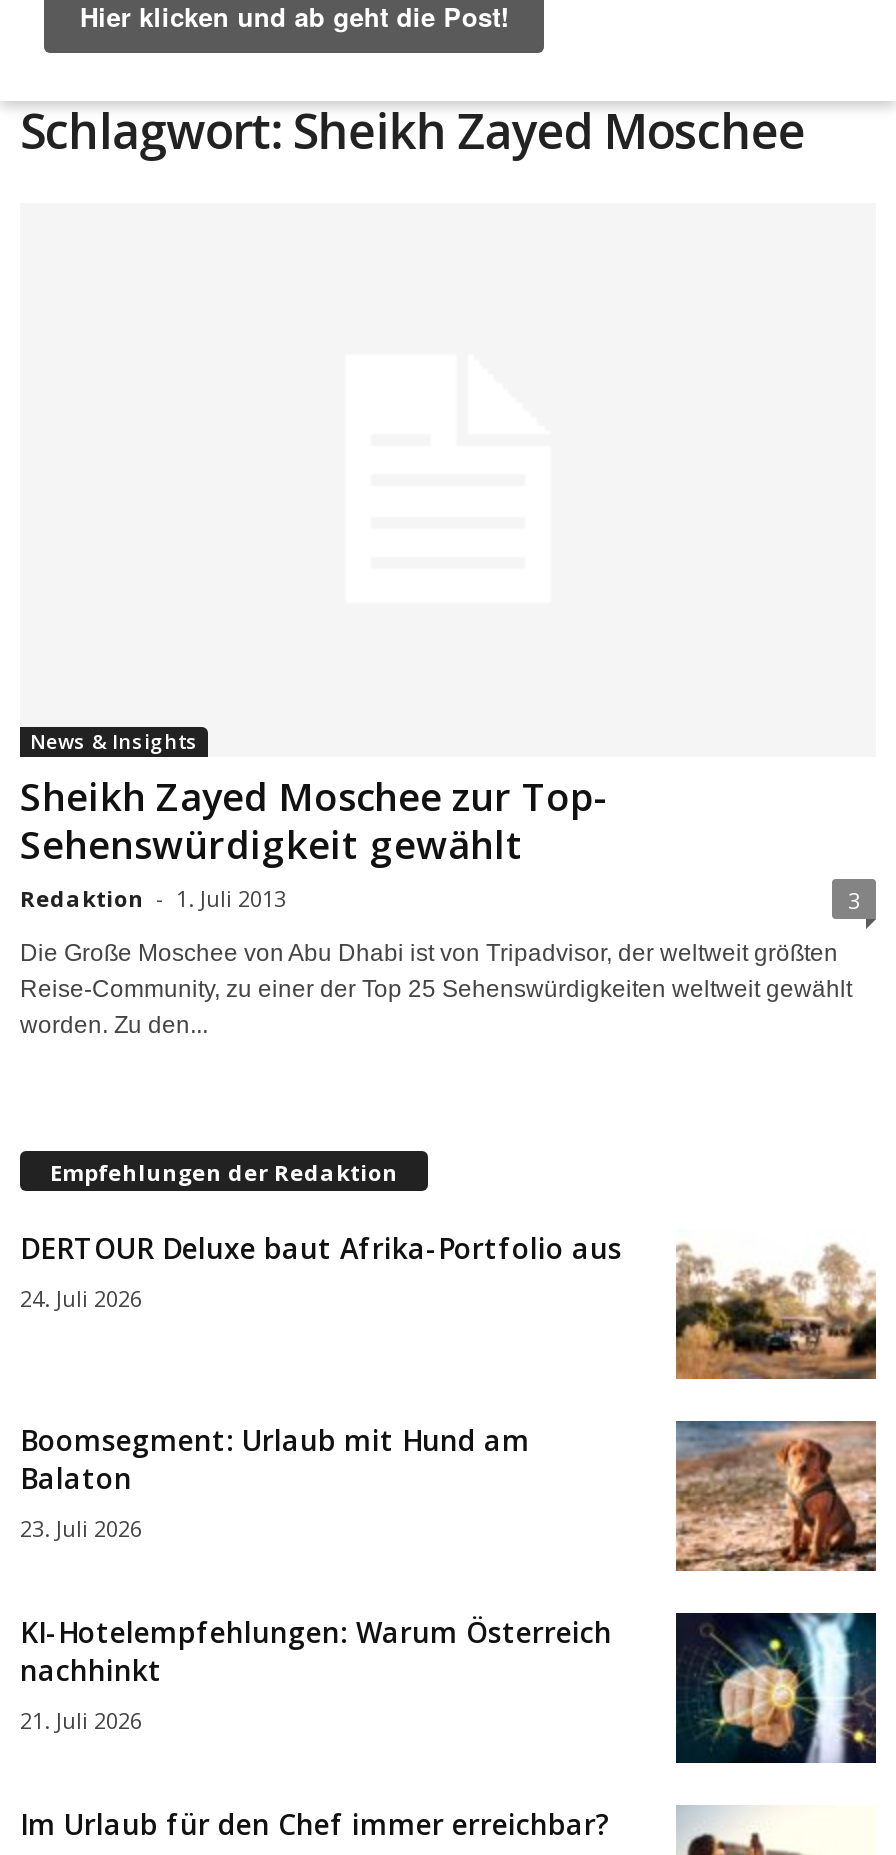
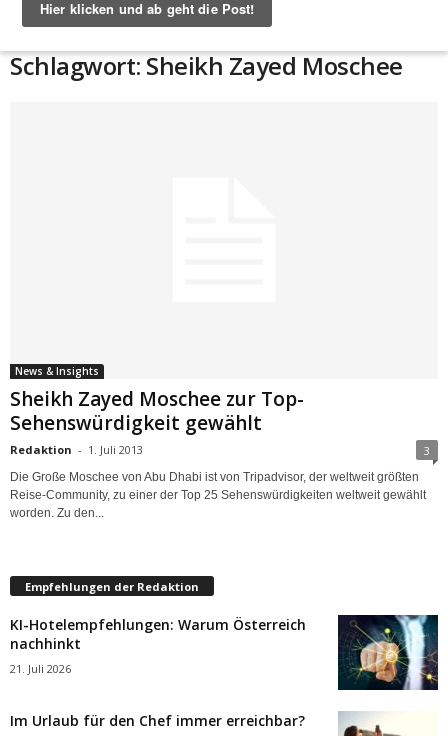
- [image]
- DERTOUR Deluxe baut Afrika-Portfolio aus
- 24. Juli 2026

- Boomsegment: Urlaub mit Hund am
- Balaton
- 23. Juli 2026

- [image]
